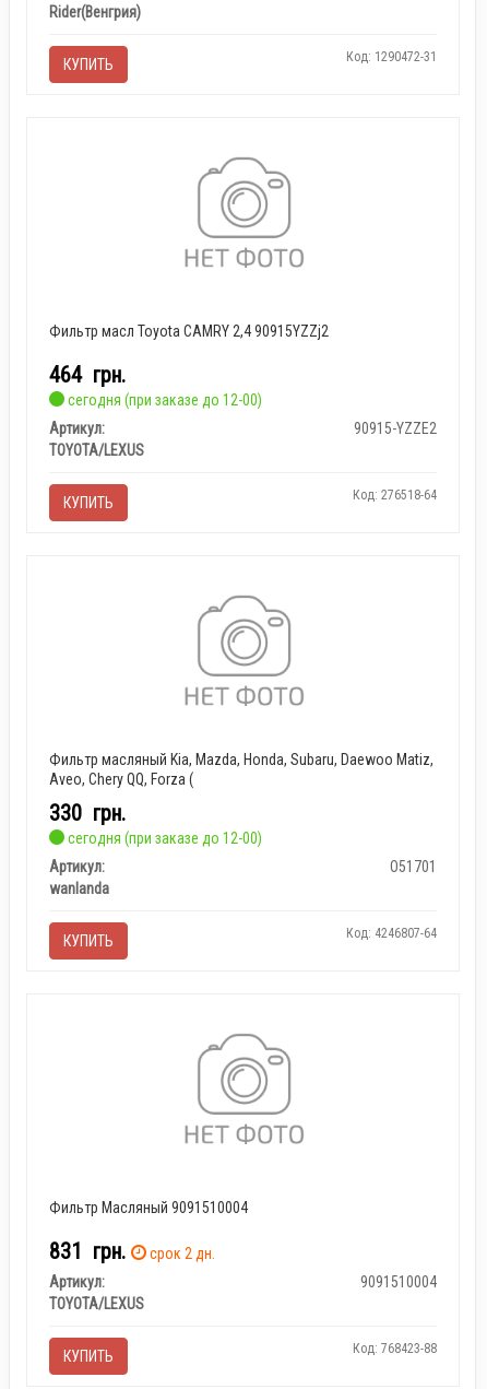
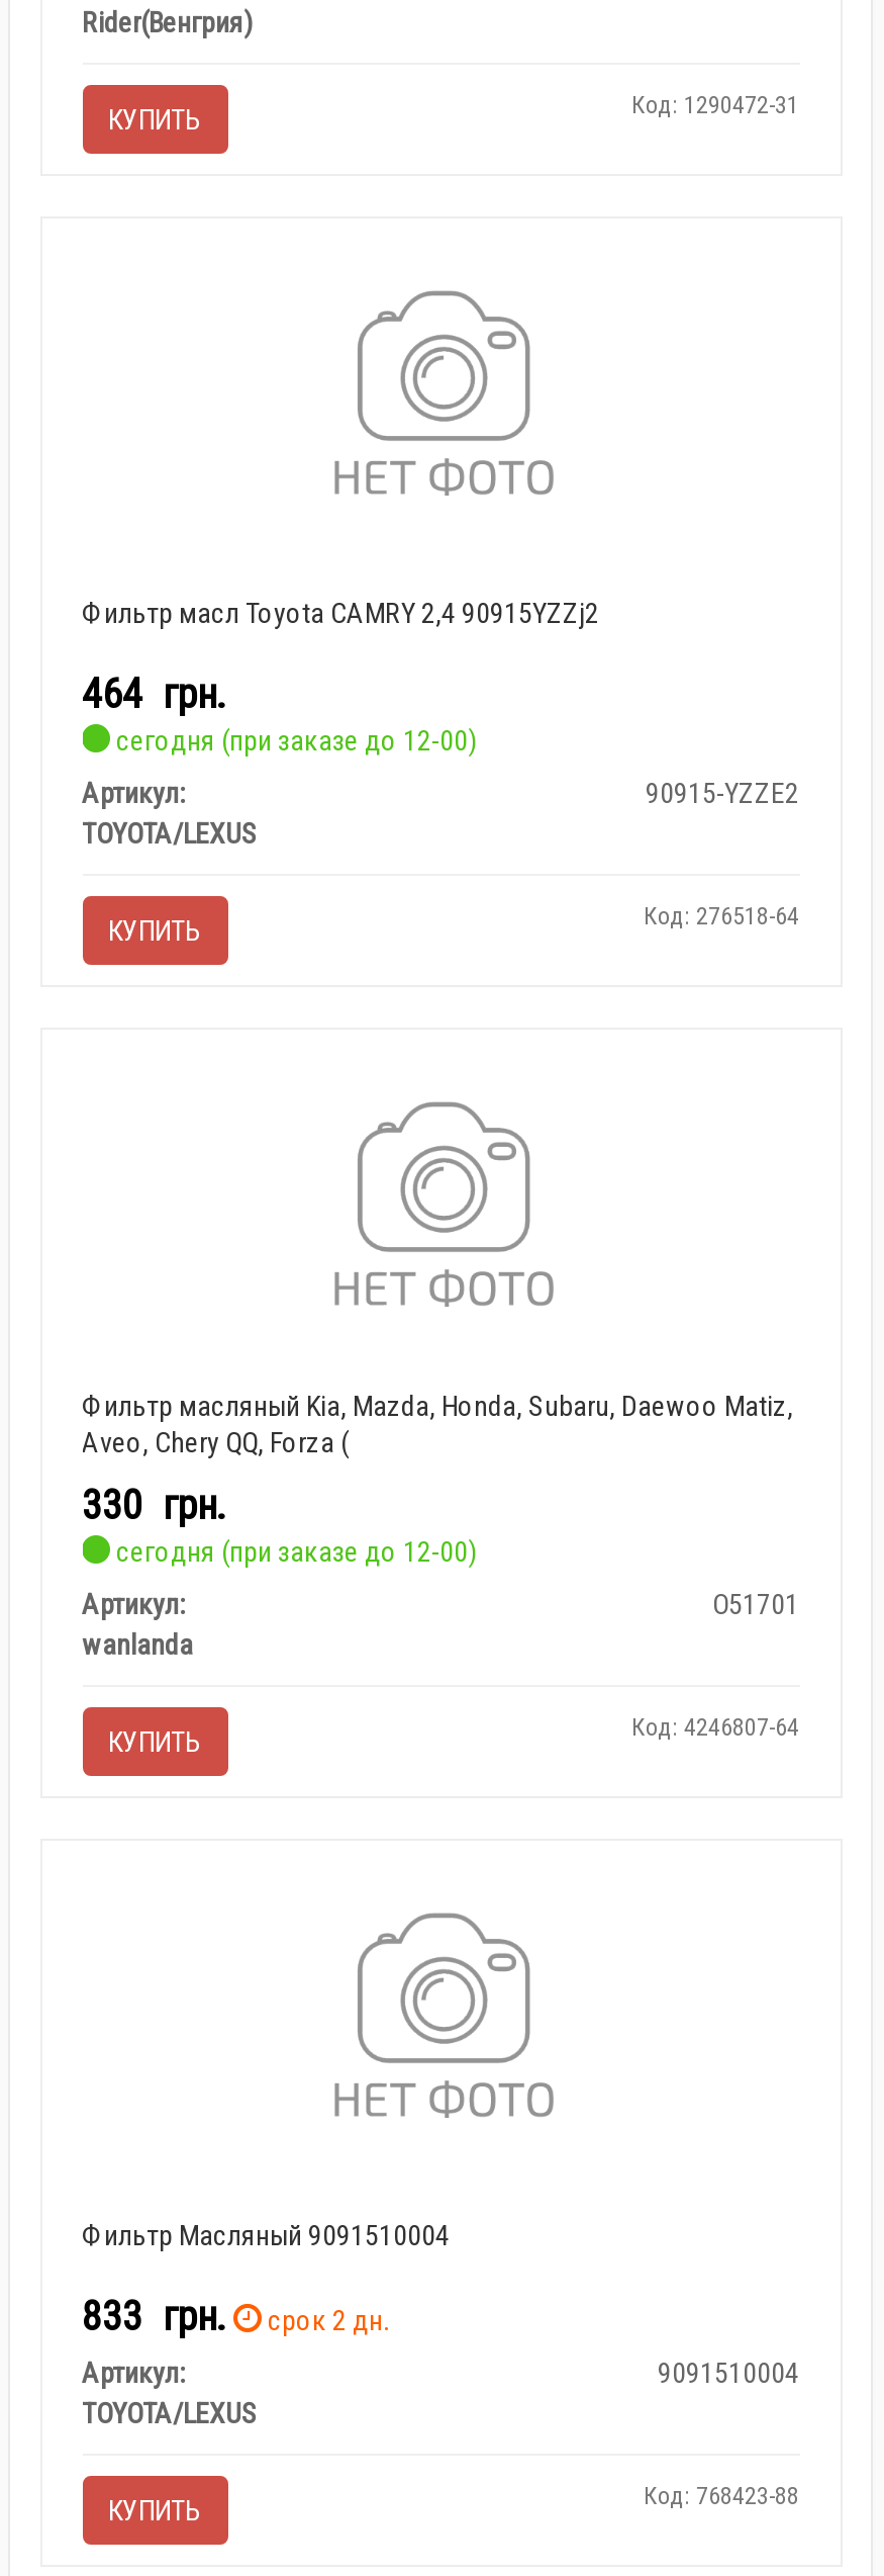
- 831 грн. срок 2 дн.
+ 833 грн. срок 2 дн.
